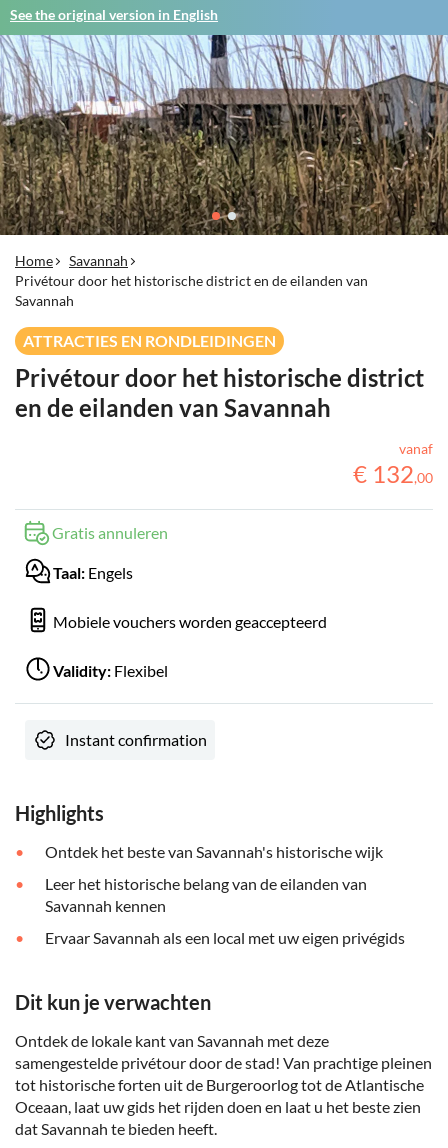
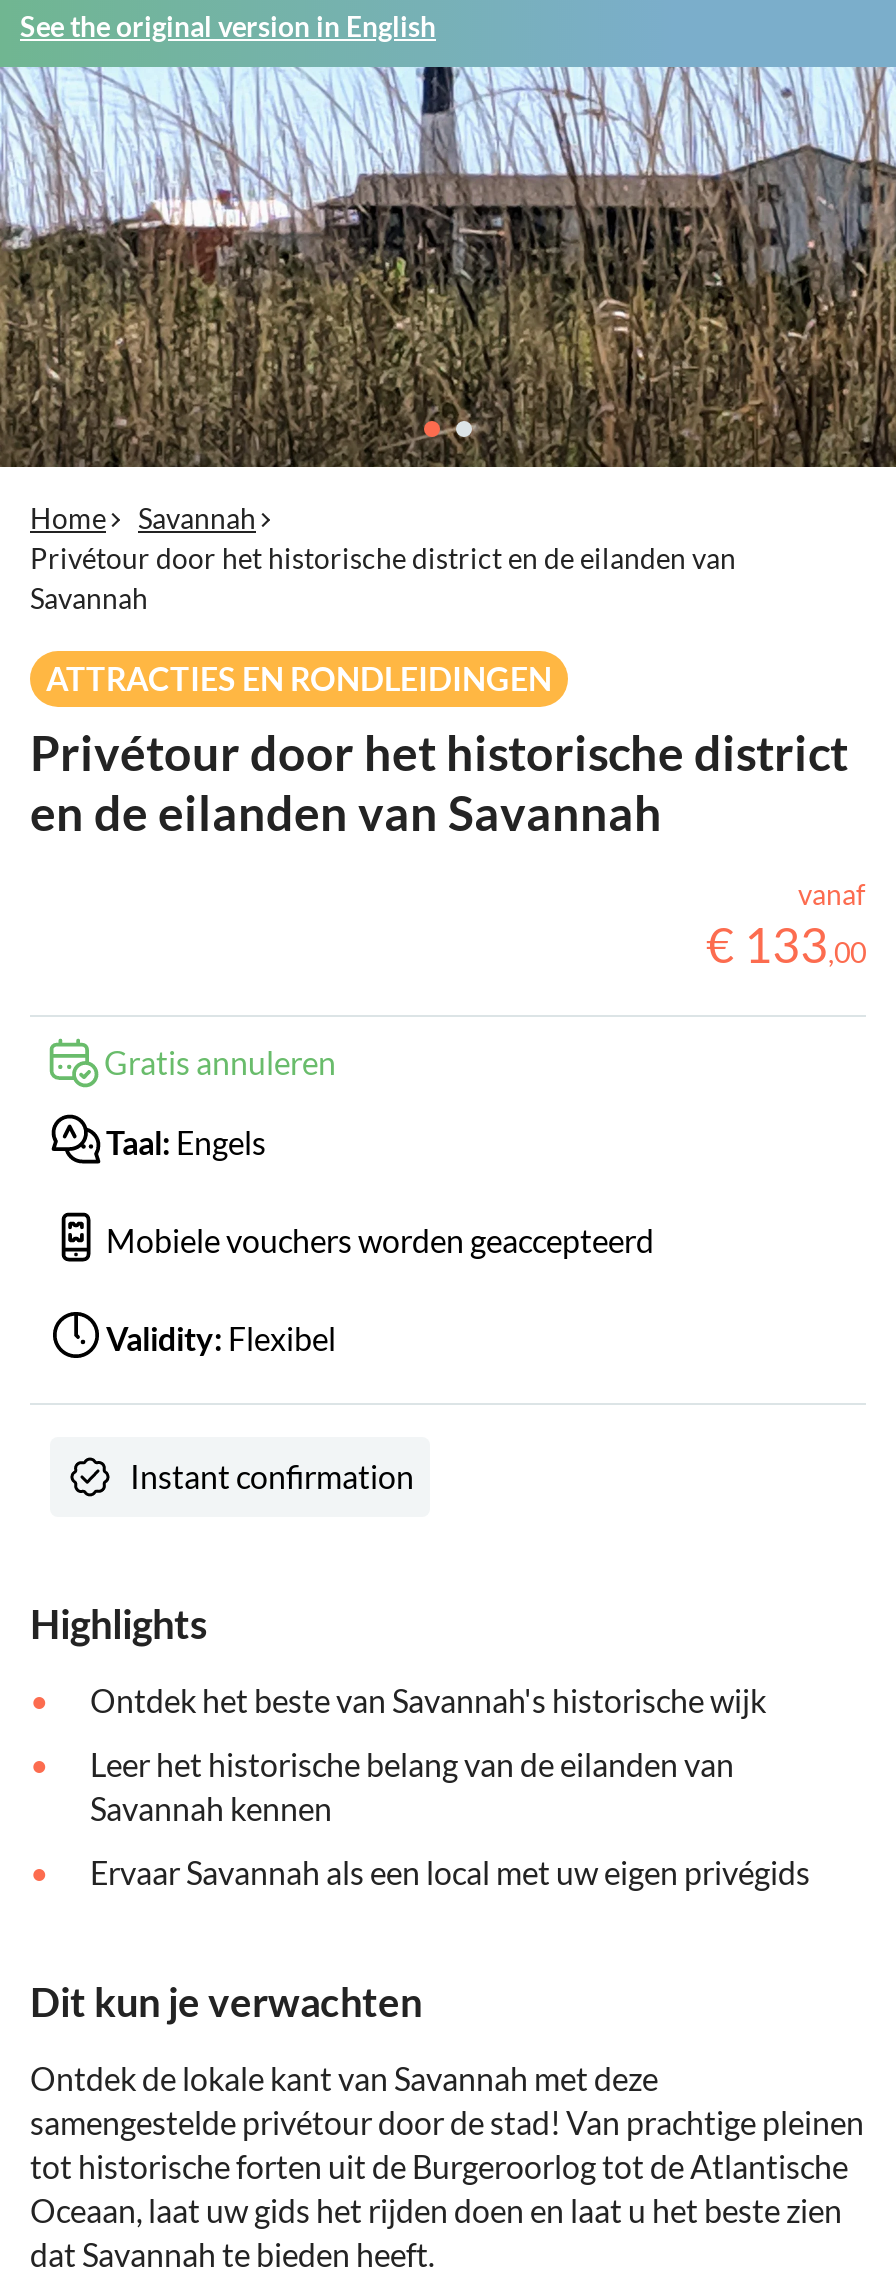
- € 132,00
+ € 133,00
